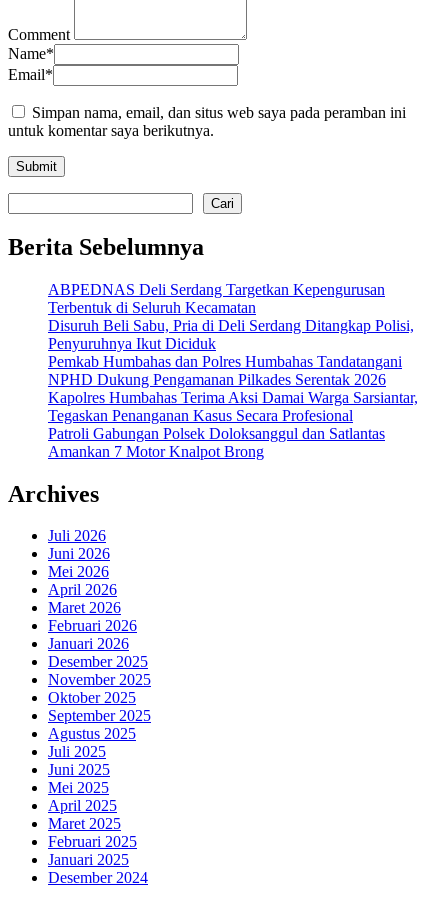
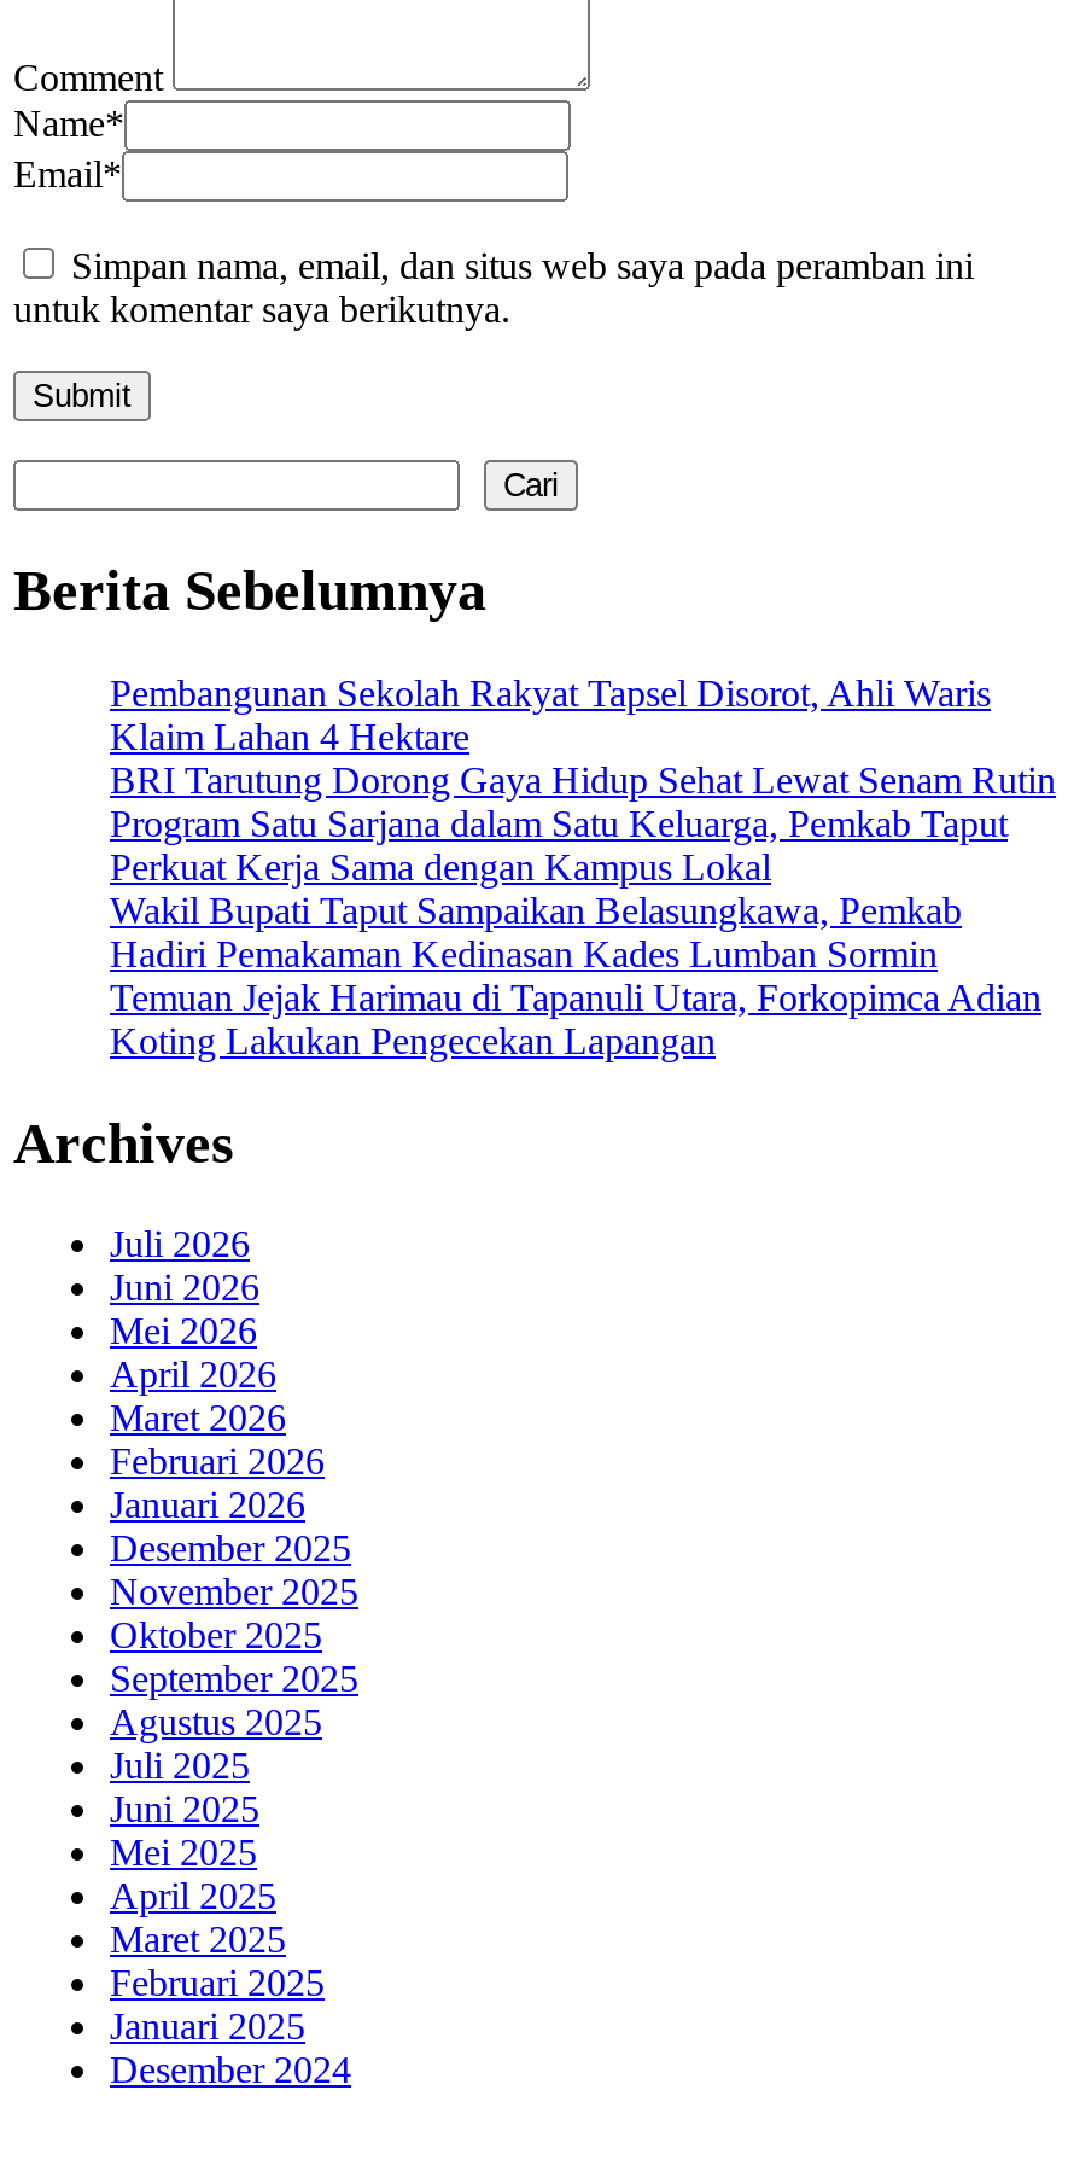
- ABPEDNAS Deli Serdang Targetkan Kepengurusan
- Terbentuk di Seluruh Kecamatan
- Disuruh Beli Sabu, Pria di Deli Serdang Ditangkap Polisi,
- Penyuruhnya Ikut Diciduk
- Pemkab Humbahas dan Polres Humbahas Tandatangani
- NPHD Dukung Pengamanan Pilkades Serentak 2026
- Kapolres Humbahas Terima Aksi Damai Warga Sarsiantar,
- Tegaskan Penanganan Kasus Secara Profesional
- Patroli Gabungan Polsek Doloksanggul dan Satlantas
- Amankan 7 Motor Knalpot Brong
+ Pembangunan Sekolah Rakyat Tapsel Disorot, Ahli Waris
+ Klaim Lahan 4 Hektare
+ BRI Tarutung Dorong Gaya Hidup Sehat Lewat Senam Rutin
+ Program Satu Sarjana dalam Satu Keluarga, Pemkab Taput
+ Perkuat Kerja Sama dengan Kampus Lokal
+ Wakil Bupati Taput Sampaikan Belasungkawa, Pemkab
+ Hadiri Pemakaman Kedinasan Kades Lumban Sormin
+ Temuan Jejak Harimau di Tapanuli Utara, Forkopimca Adian
+ Koting Lakukan Pengecekan Lapangan
